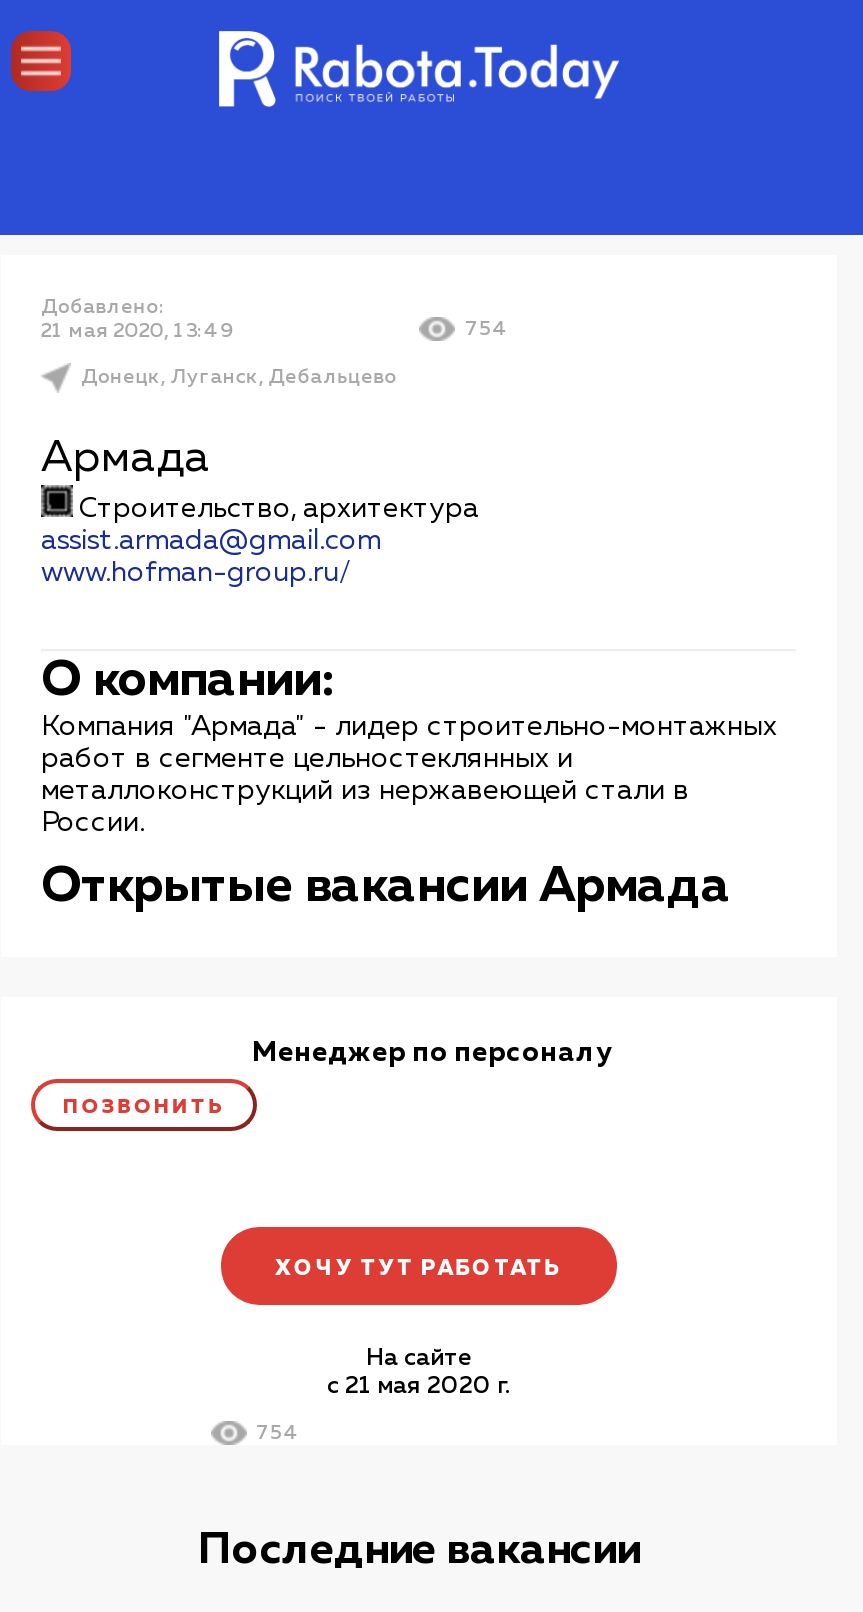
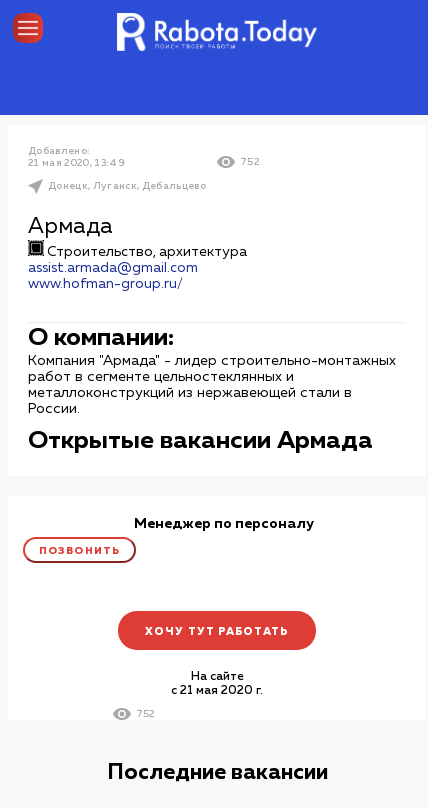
- 754
+ 752

- 754
+ 752
